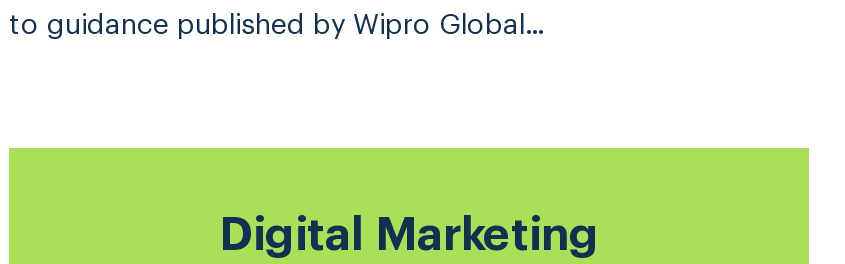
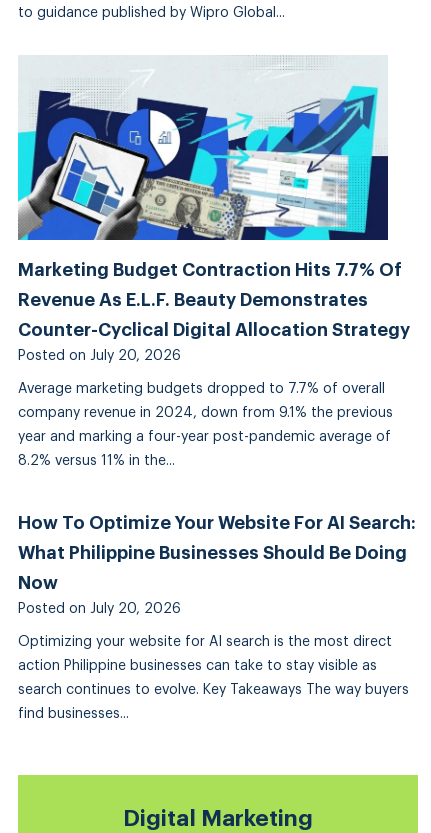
+ [image]
+ Marketing Budget Contraction Hits 7.7% Of
+ Revenue As E.l.f. Beauty Demonstrates
+ Counter-Cyclical Digital Allocation Strategy
+ Posted on July 20, 2026
+ Average marketing budgets dropped to 7.7% of overall
+ company revenue in 2024, down from 9.1% the previous
+ year and marking a four-year post-pandemic average of
+ 8.2% versus 11% in the...

+ How To Optimize Your Website For AI Search:
+ What Philippine Businesses Should Be Doing
+ Now
+ Posted on July 20, 2026
+ Optimizing your website for AI search is the most direct
+ action Philippine businesses can take to stay visible as
+ search continues to evolve. Key Takeaways The way buyers
+ find businesses...
